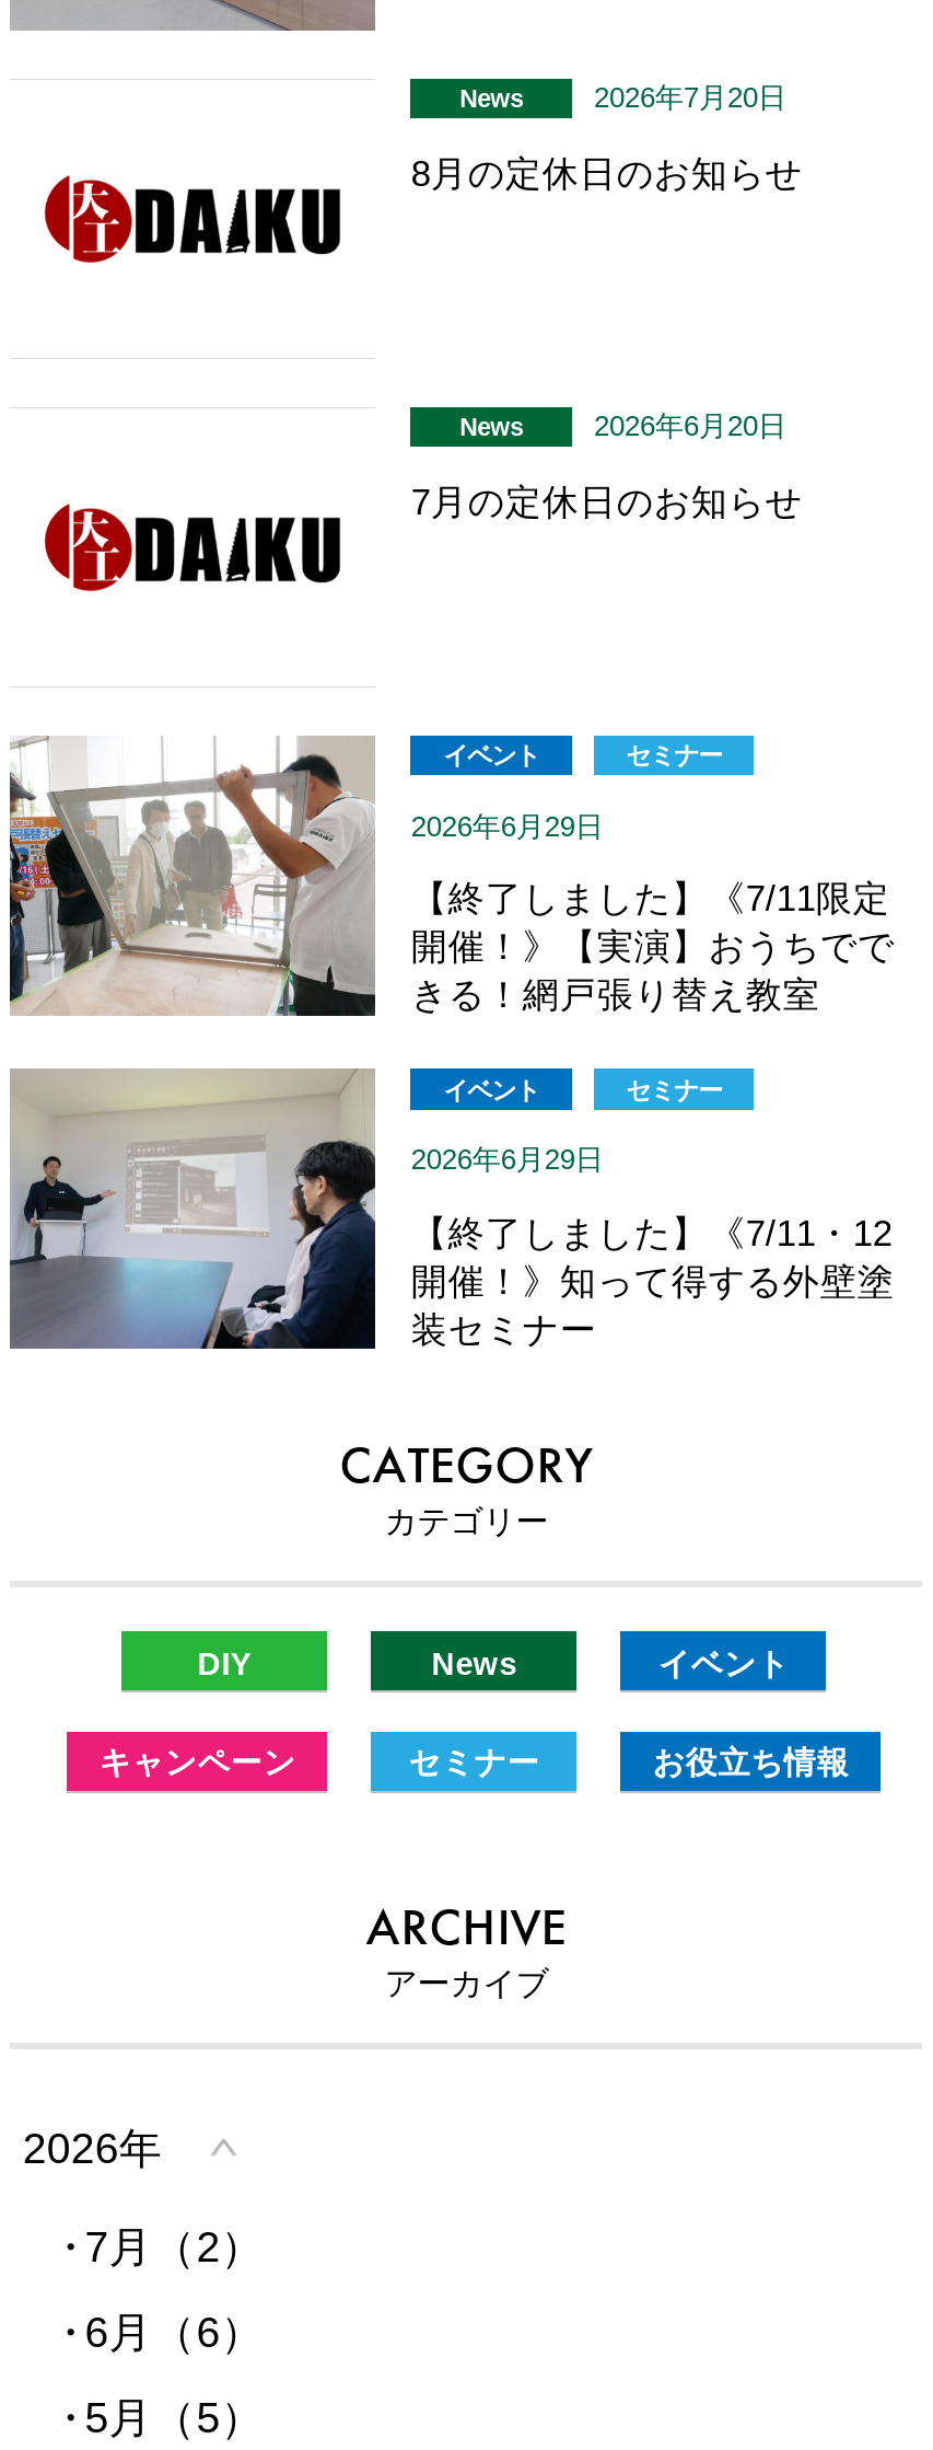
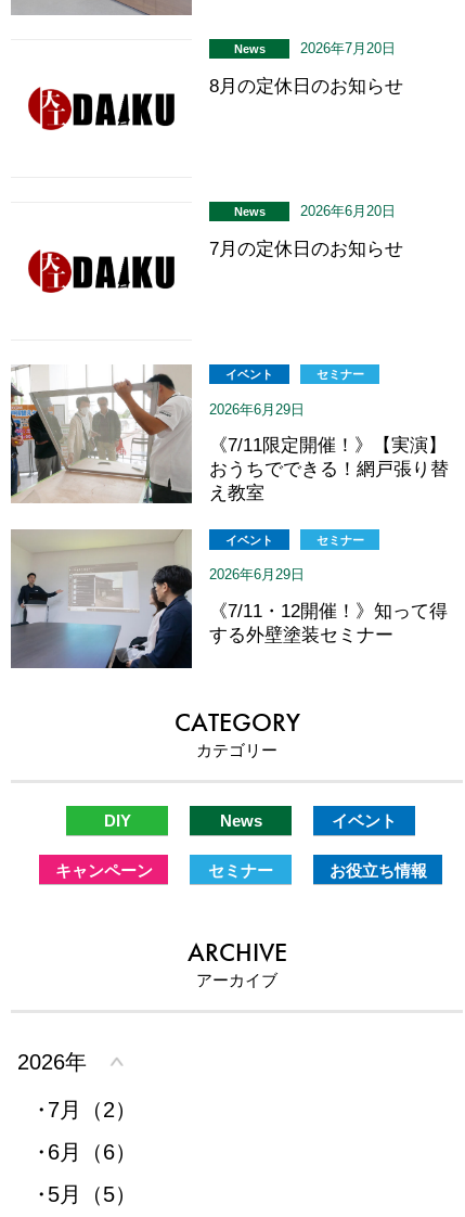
- 【終了しました】《7/11限定
- 開催！》【実演】おうちでで
- きる！網戸張り替え教室
+ 《7/11限定開催！》【実演】
+ おうちでできる！網戸張り替
+ え教室

- 【終了しました】《7/11・12
- 開催！》知って得する外壁塗
- 装セミナー
+ 《7/11・12開催！》知って得
+ する外壁塗装セミナー
